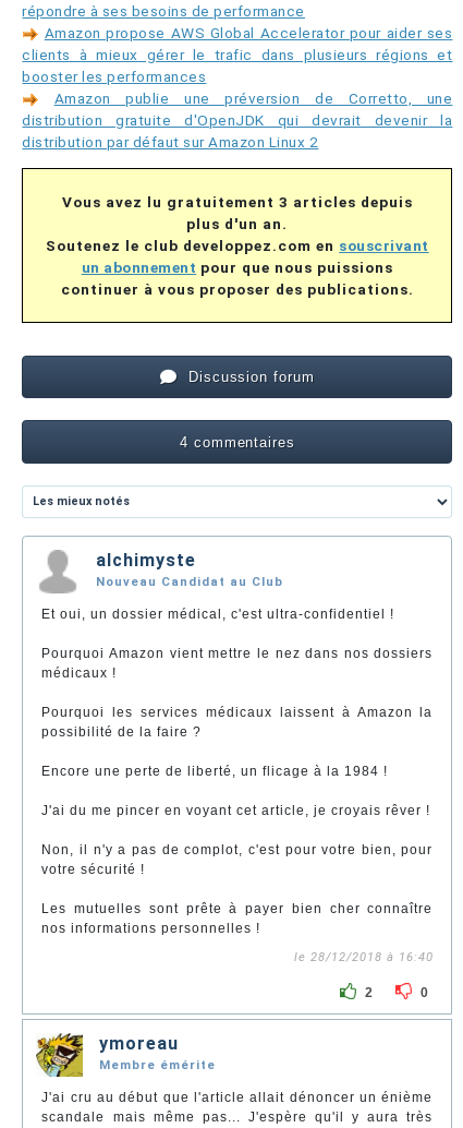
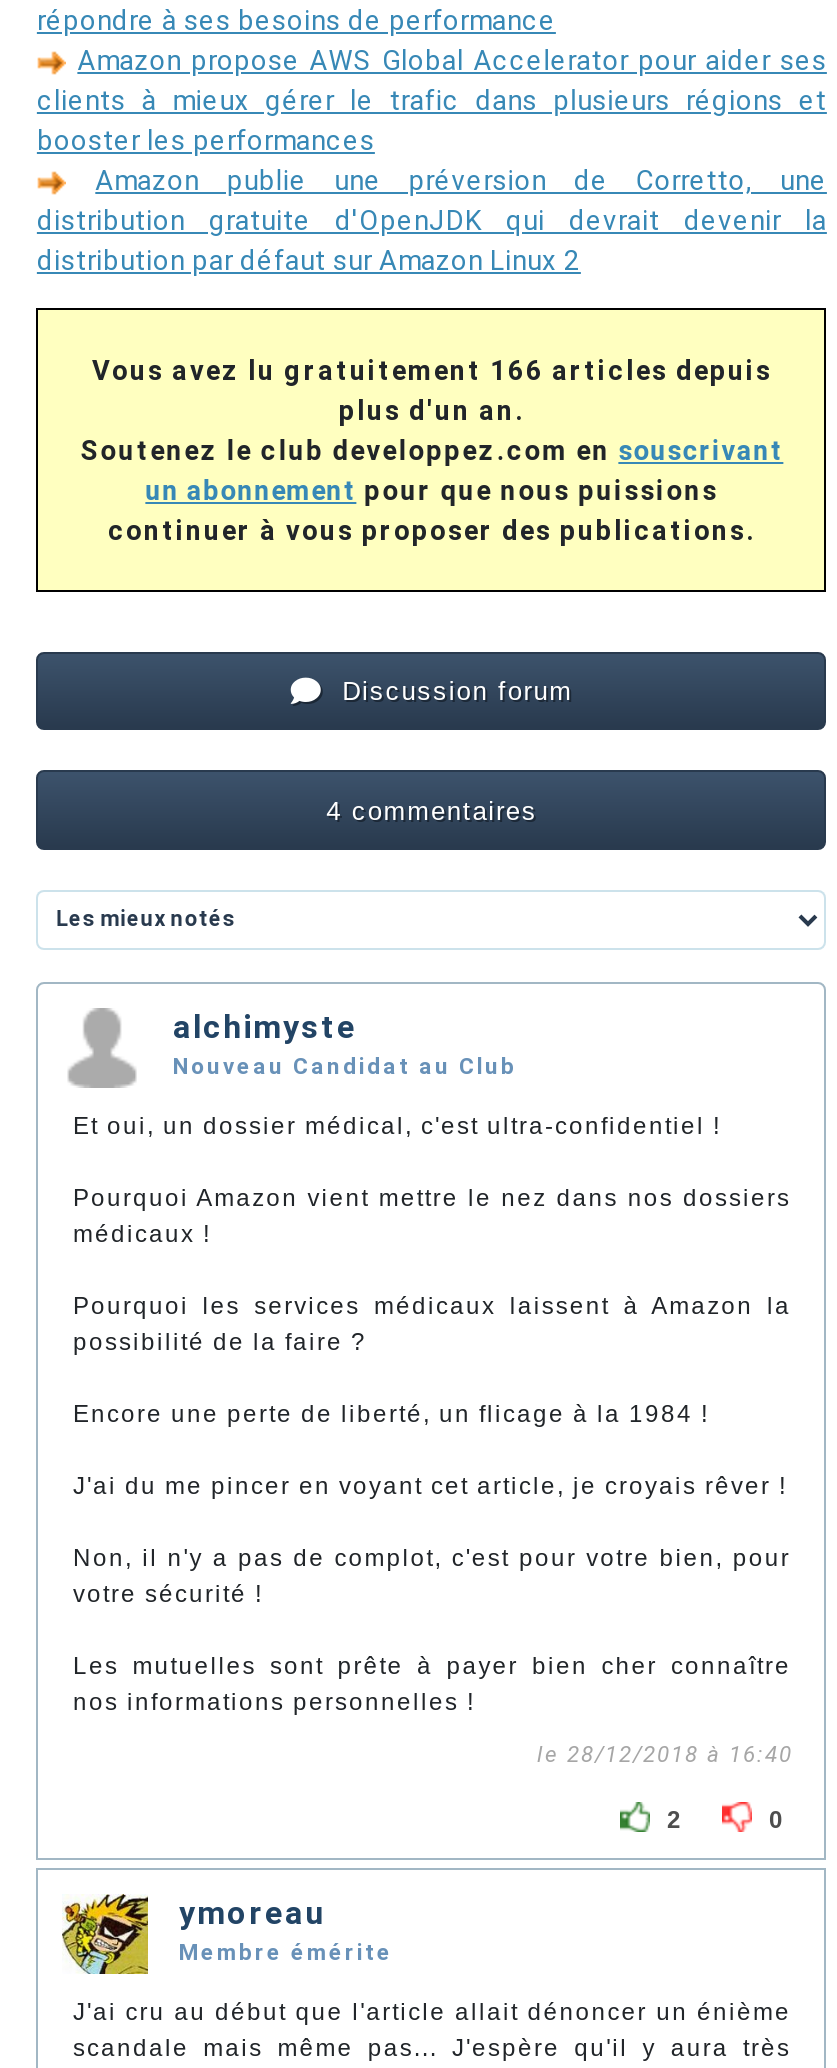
- Vous avez lu gratuitement 3 articles depuis
+ Vous avez lu gratuitement 166 articles depuis
